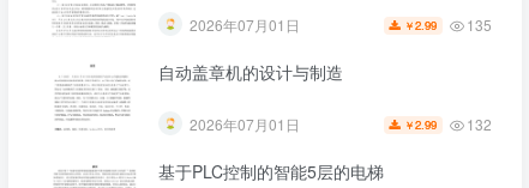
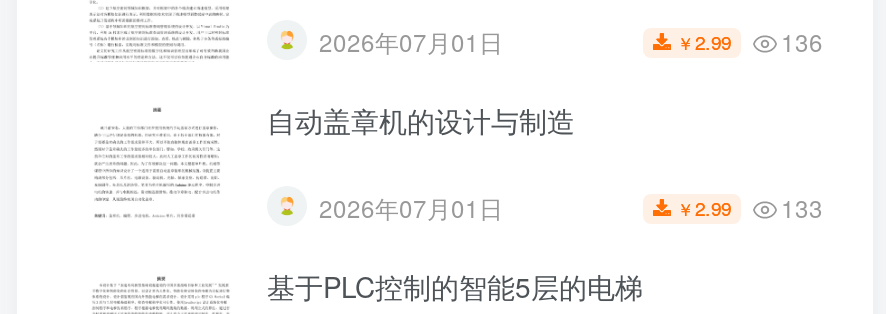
- ￥2.99 135
+ ￥2.99 136

- ￥2.99 132
+ ￥2.99 133
